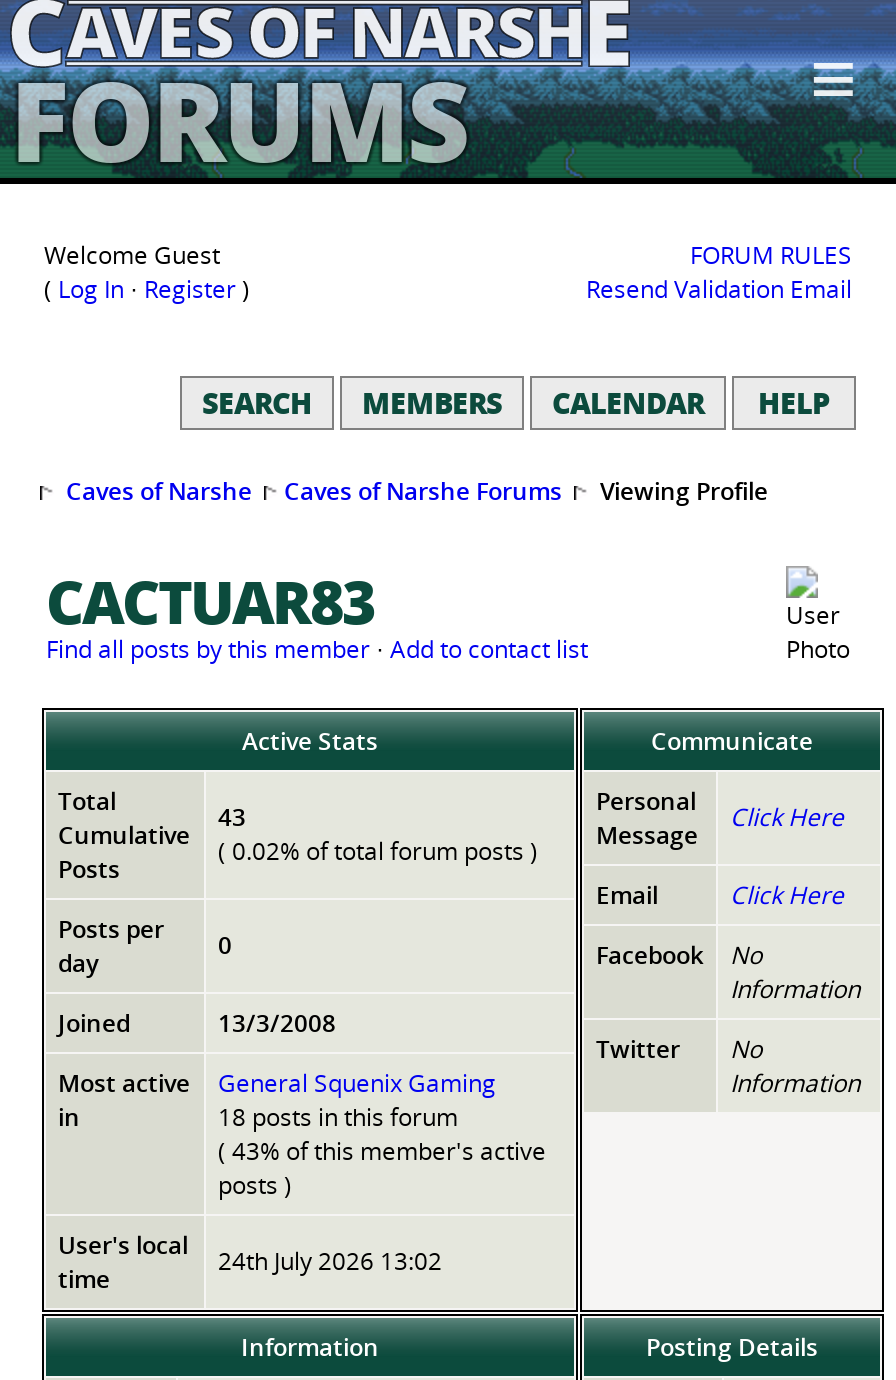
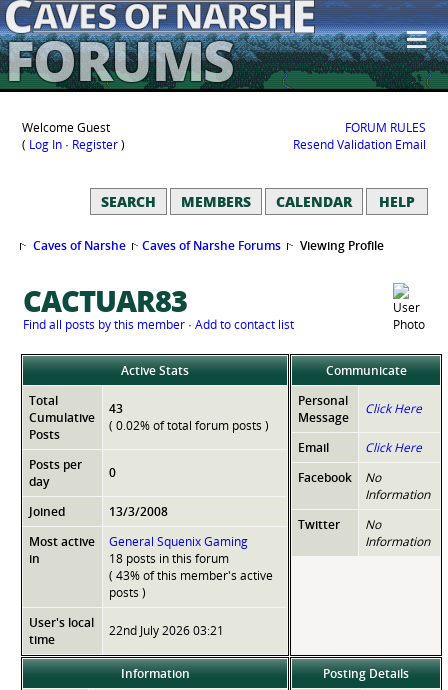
- User's local 24th July 2026 13:02
+ User's local 22nd July 2026 03:21
